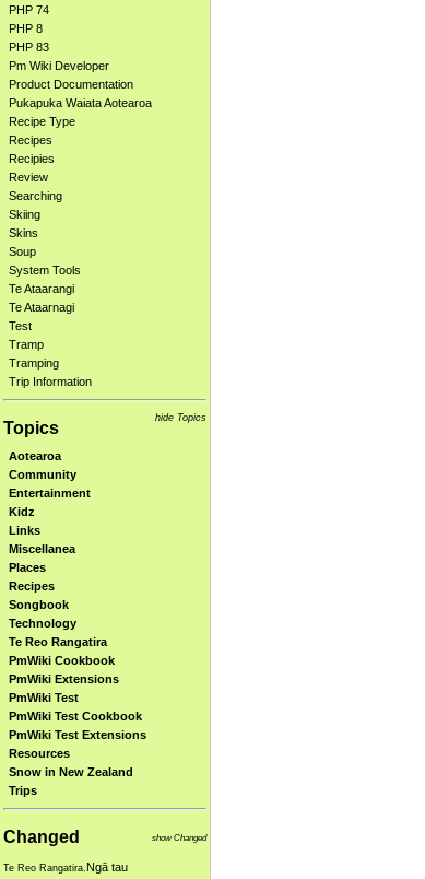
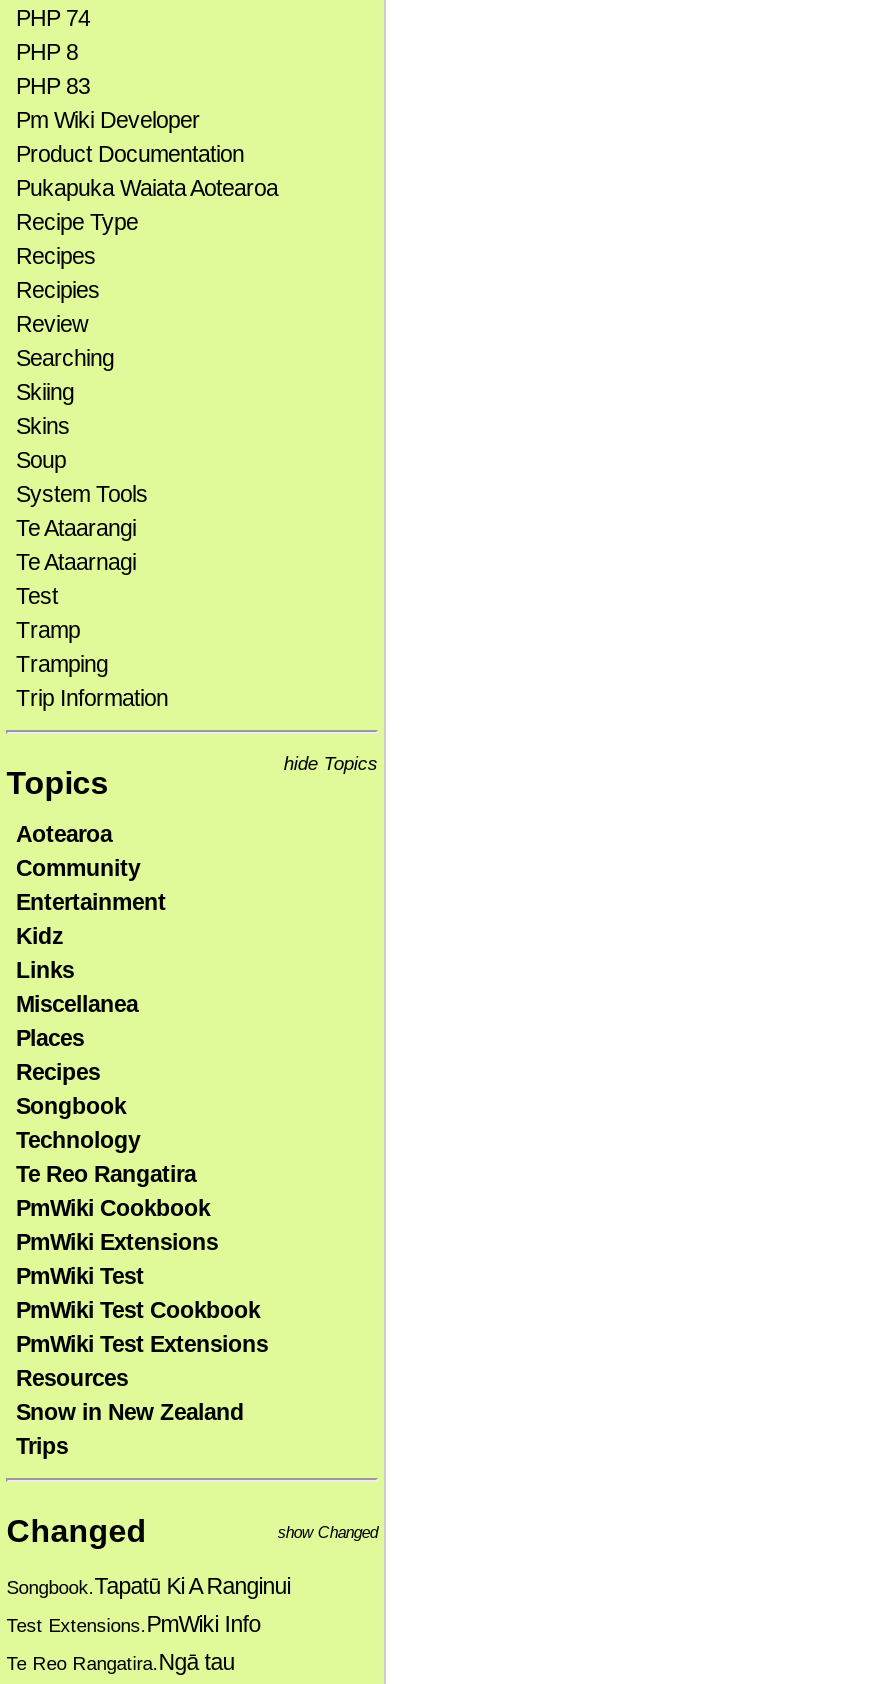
+ Songbook. Tapatū Ki A Ranginui
+ Test Extensions. PmWiki Info
